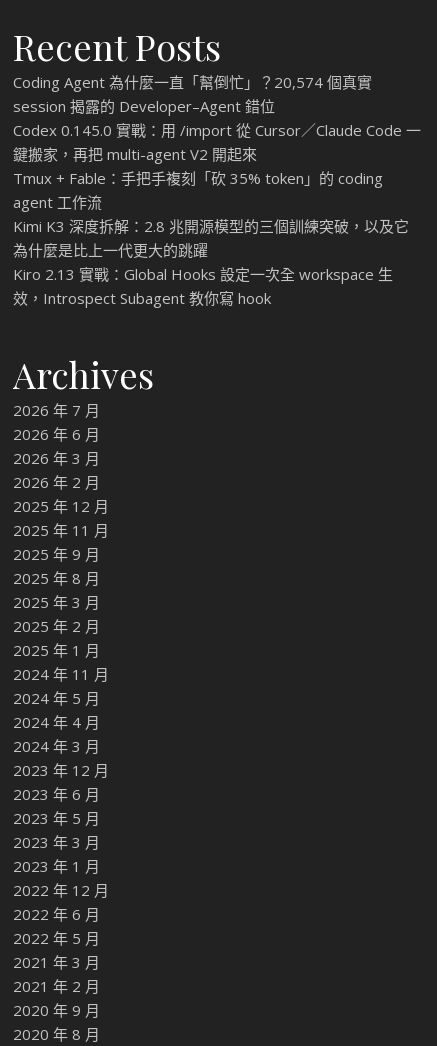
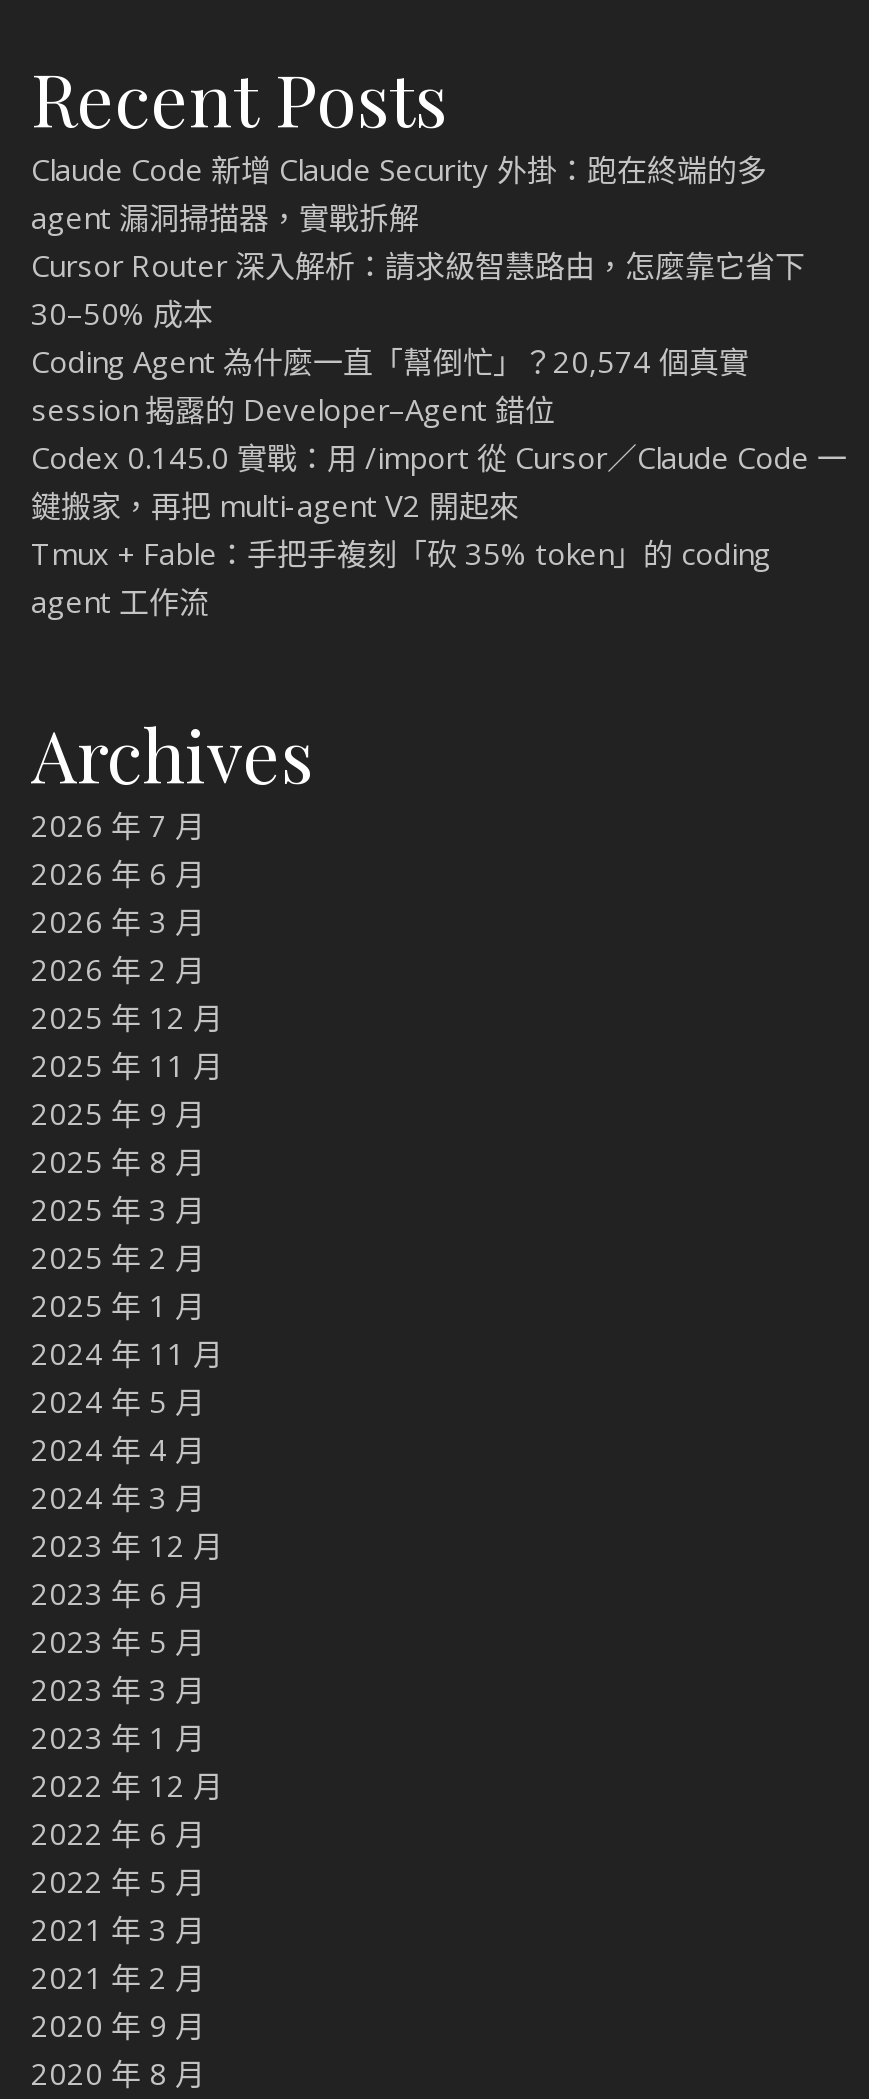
+ Claude Code 新增 Claude Security 外掛：跑在終端的多
+ agent 漏洞掃描器，實戰拆解
+ Cursor Router 深入解析：請求級智慧路由，怎麼靠它省下
+ 30–50% 成本

moved down: Coding Agent 為什麼一直「幫倒忙」？20,574 個真實 | session 揭露的 Developer–Agent 錯位 | Codex 0.145.0 實戰：用 /import 從 Cursor／Claude Code 一 | 鍵搬家，再把 multi-agent V2 開起來 | Tmux + Fable：手把手複刻「砍 35% token」的 coding | agent 工作流

- Kimi K3 深度拆解：2.8 兆開源模型的三個訓練突破，以及它
- 為什麼是比上一代更大的跳躍
- Kiro 2.13 實戰：Global Hooks 設定一次全 workspace 生
- 效，Introspect Subagent 教你寫 hook
